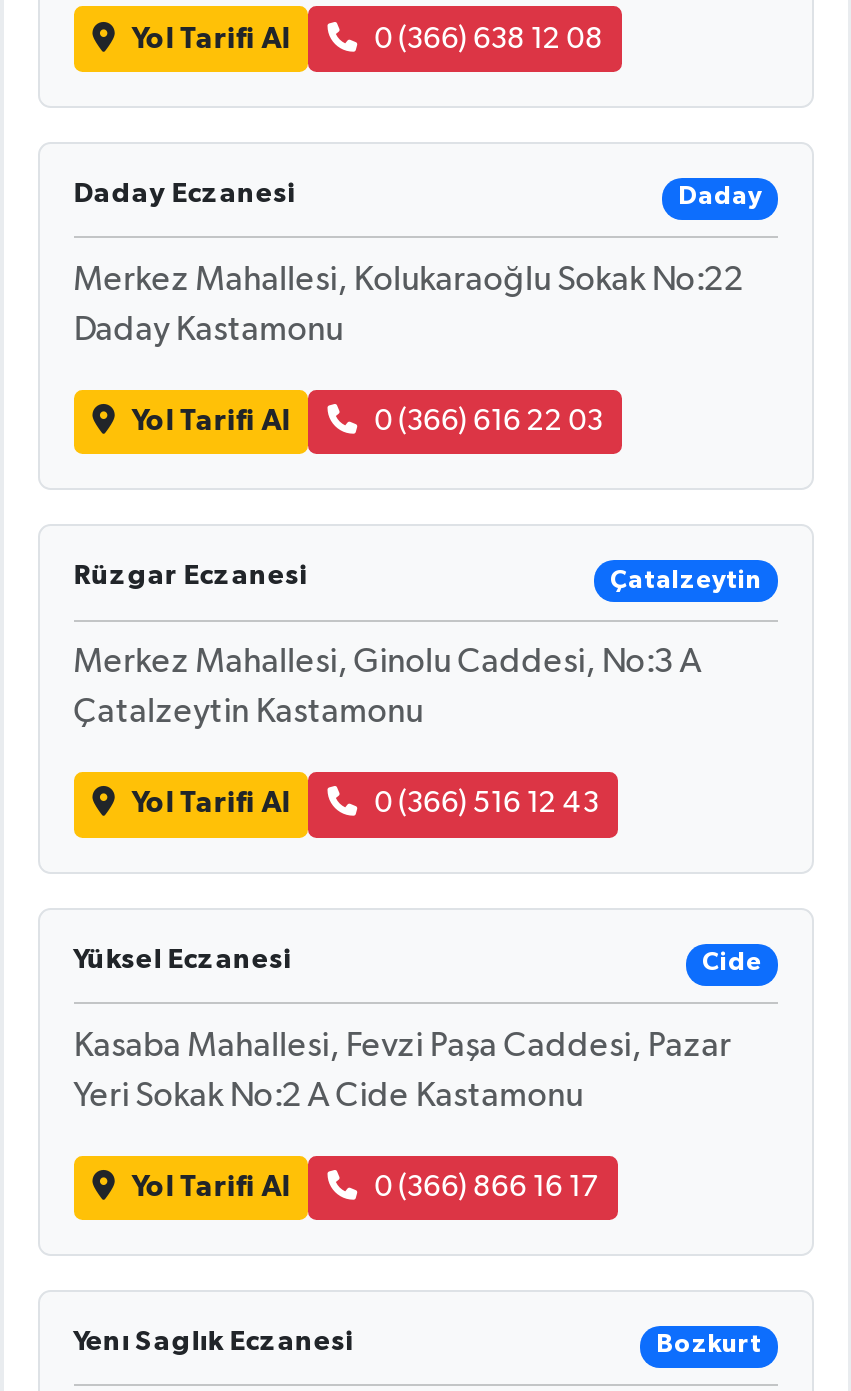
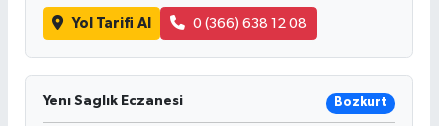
- Daday Eczanesi
- Daday
- Merkez Mahallesi, Kolukaraoğlu Sokak No:22
- Daday Kastamonu
- Yol Tarifi Al
- 0 (366) 616 22 03

- Rüzgar Eczanesi
- Çatalzeytin
- Merkez Mahallesi, Ginolu Caddesi, No:3 A
- Çatalzeytin Kastamonu
- Yol Tarifi Al
- 0 (366) 516 12 43

- Yüksel Eczanesi
- Cide
- Kasaba Mahallesi, Fevzi Paşa Caddesi, Pazar
- Yeri Sokak No:2 A Cide Kastamonu
- Yol Tarifi Al
- 0 (366) 866 16 17
